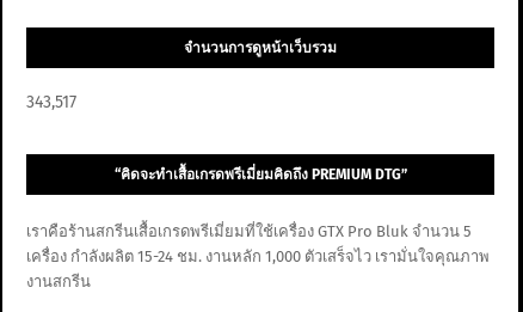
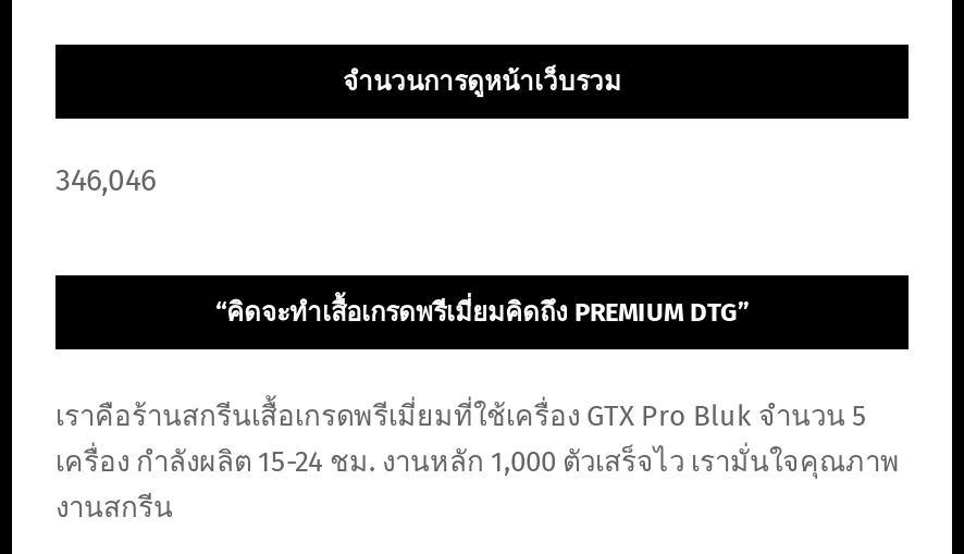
- 343,517
+ 346,046
